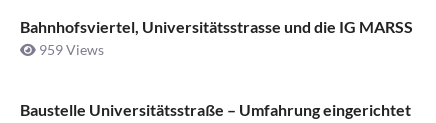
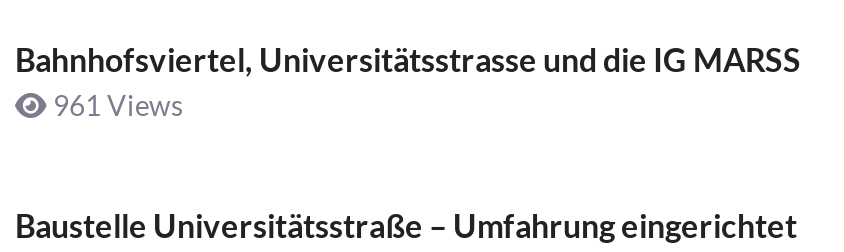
- 959 Views
+ 961 Views
